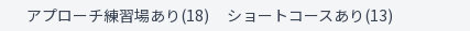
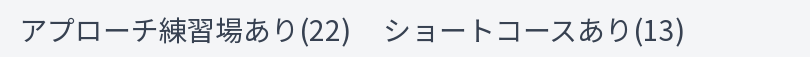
- アプローチ練習場あり(18)
+ アプローチ練習場あり(22)
